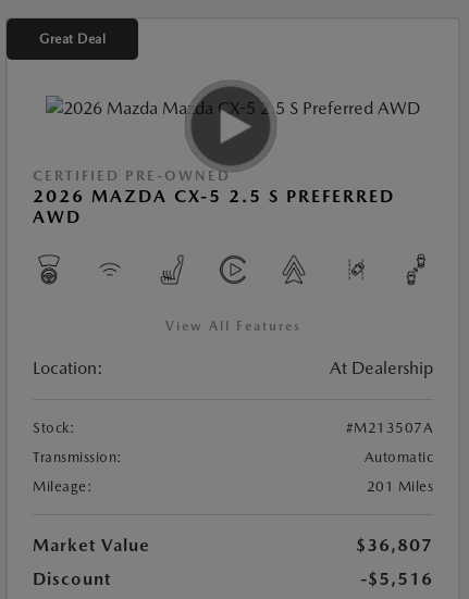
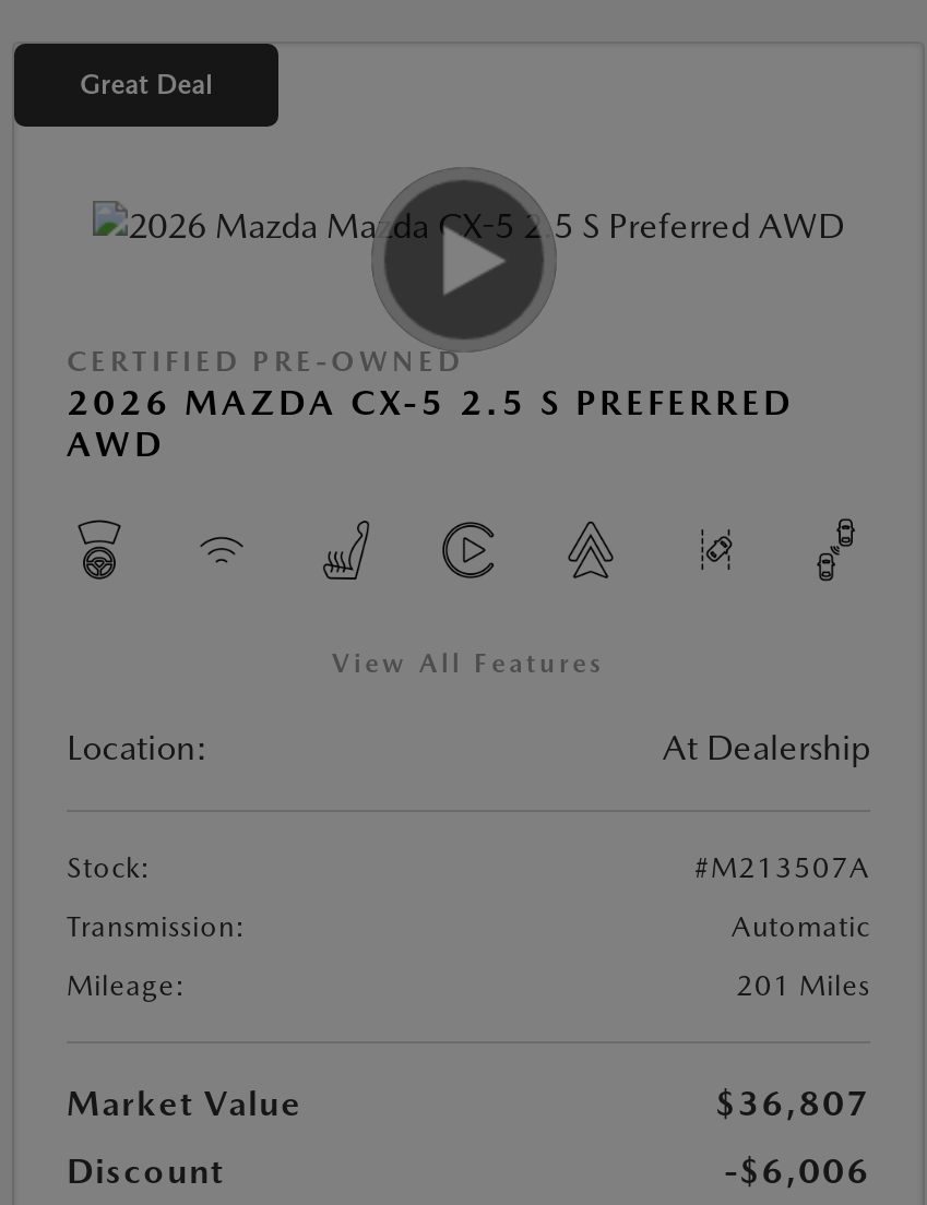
- -$5,516
+ -$6,006
